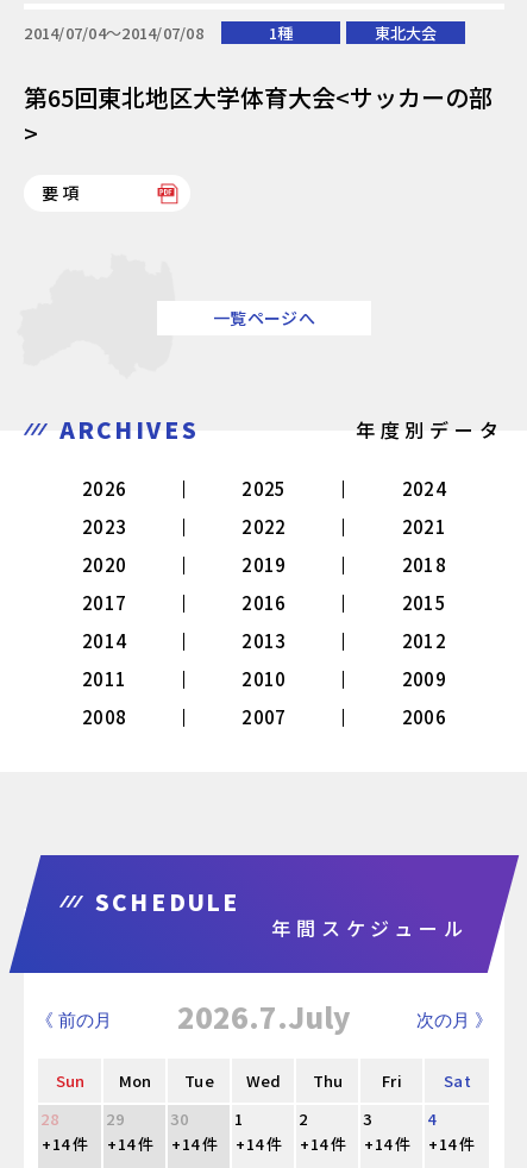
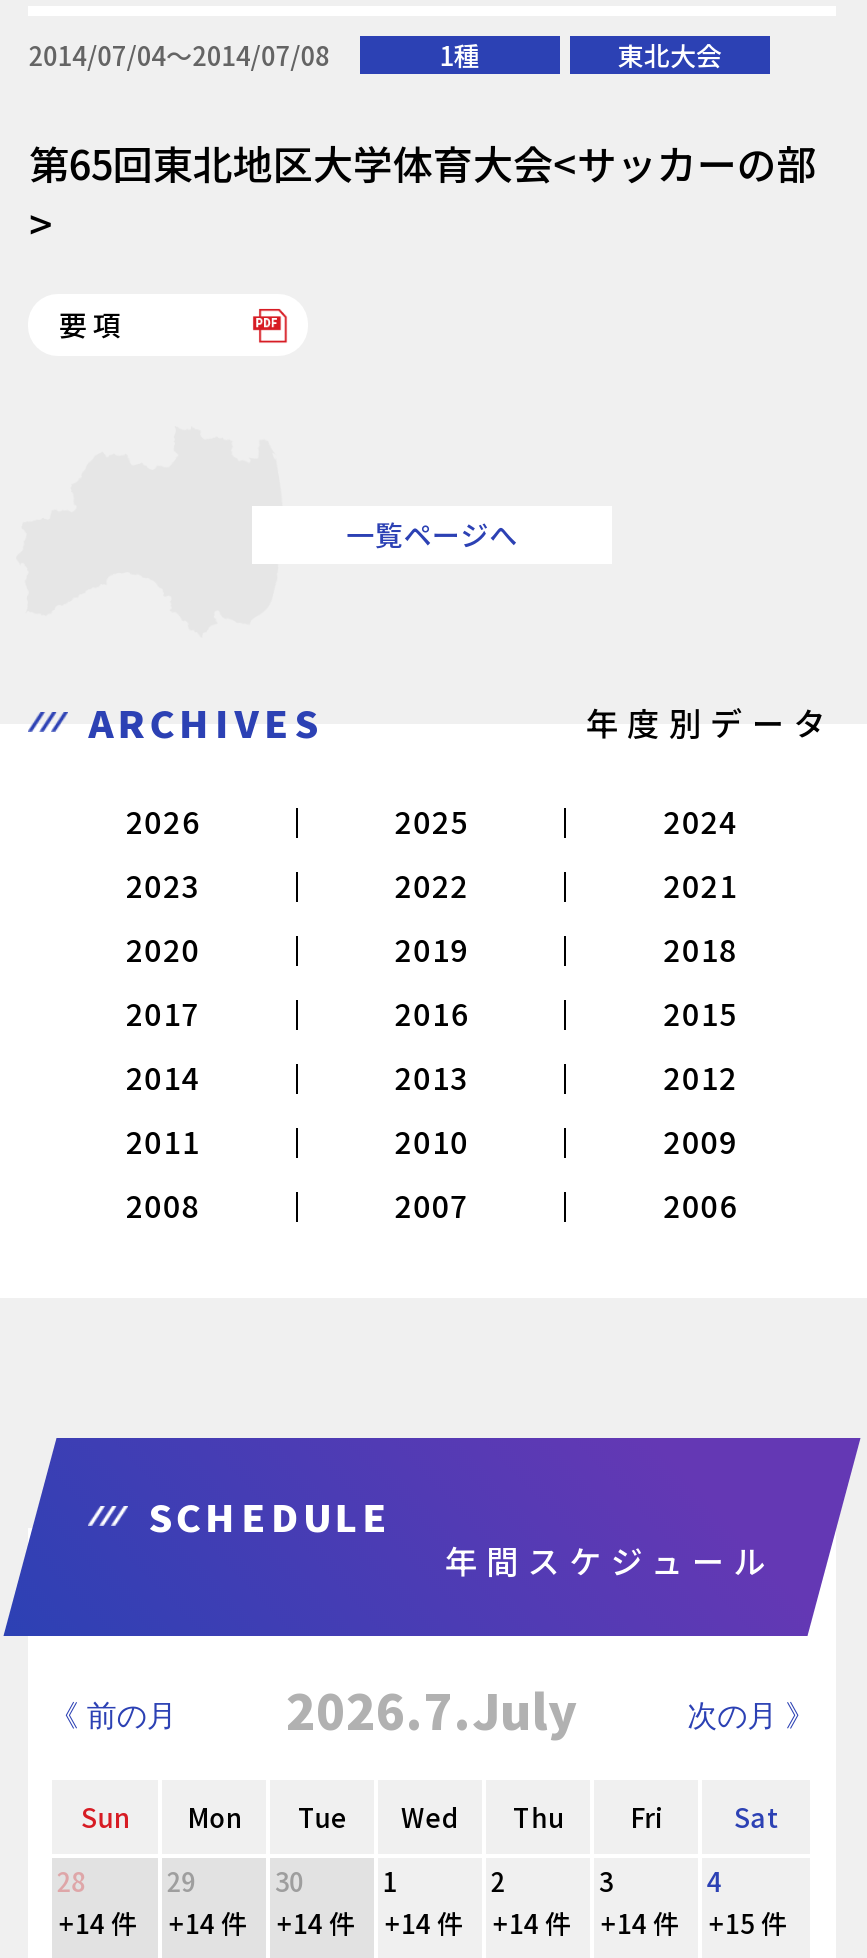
- +14 件 +14 件 +14 件 +14 件 +14 件 +14 件 +14 件
+ +14 件 +14 件 +14 件 +14 件 +14 件 +14 件 +15 件
